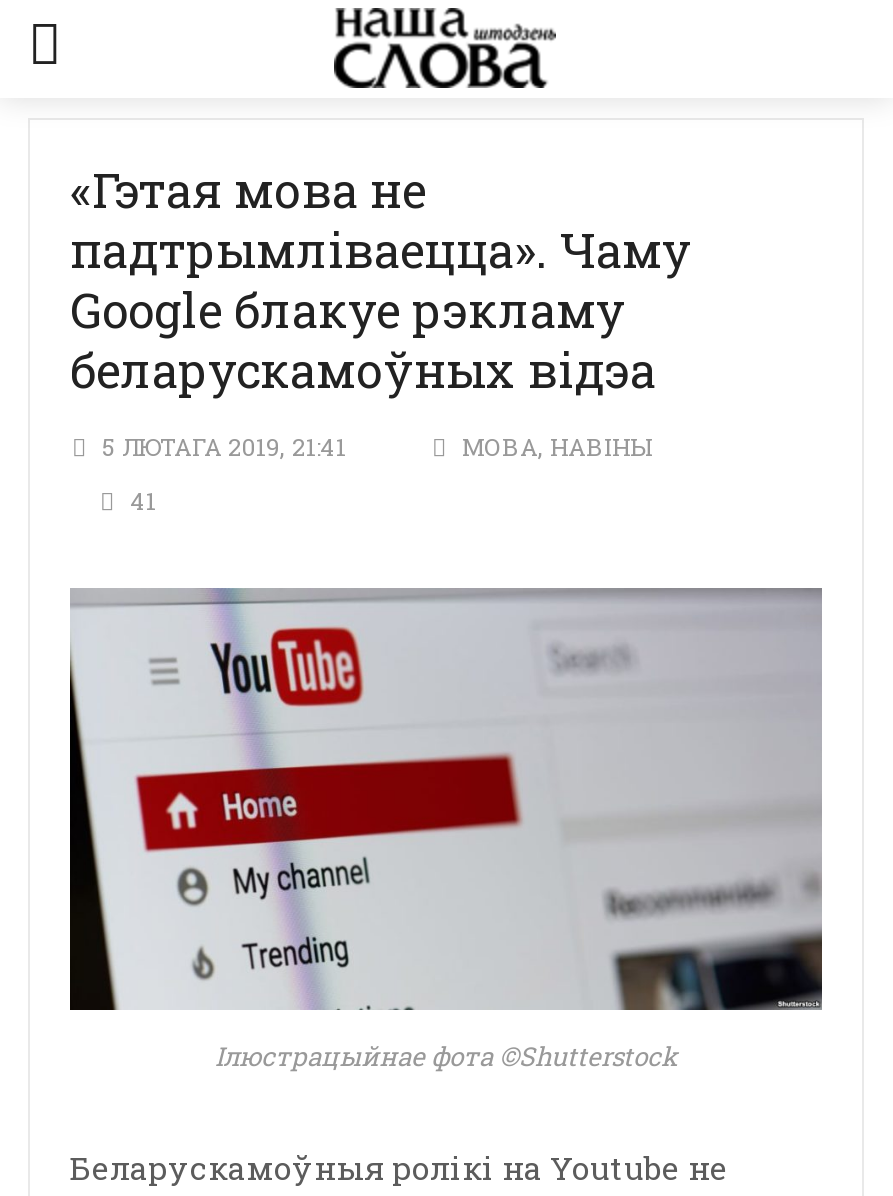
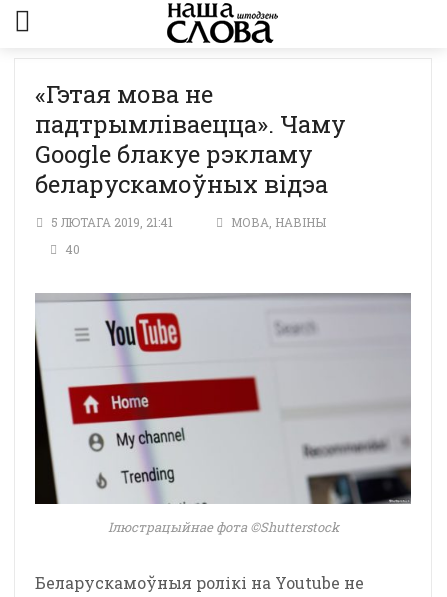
- 41
+ 40
